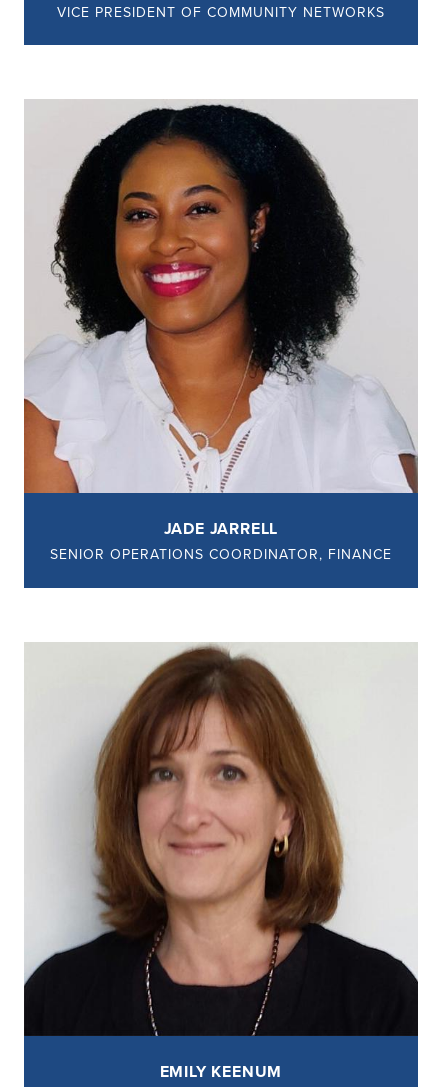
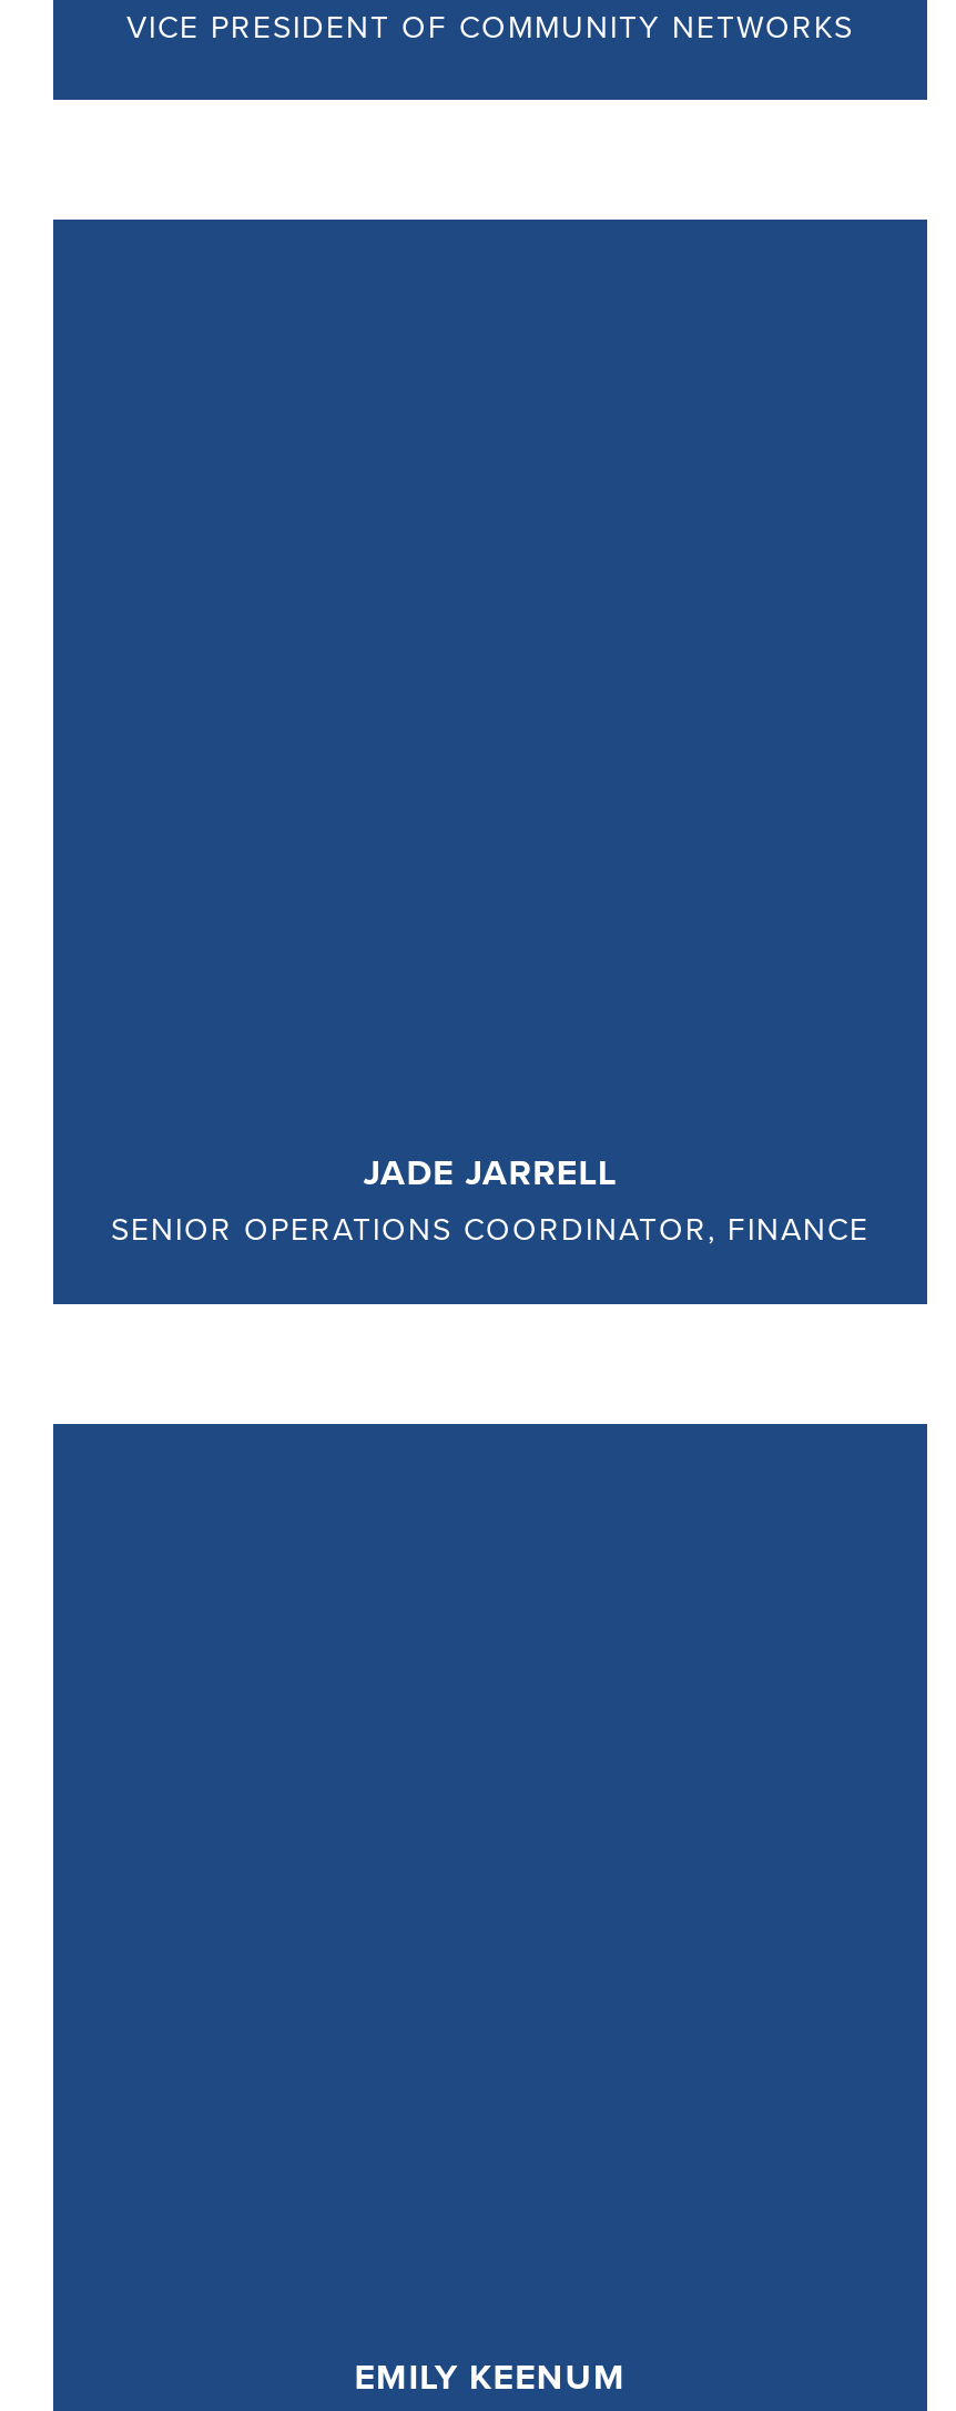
- [image]

- [image]
